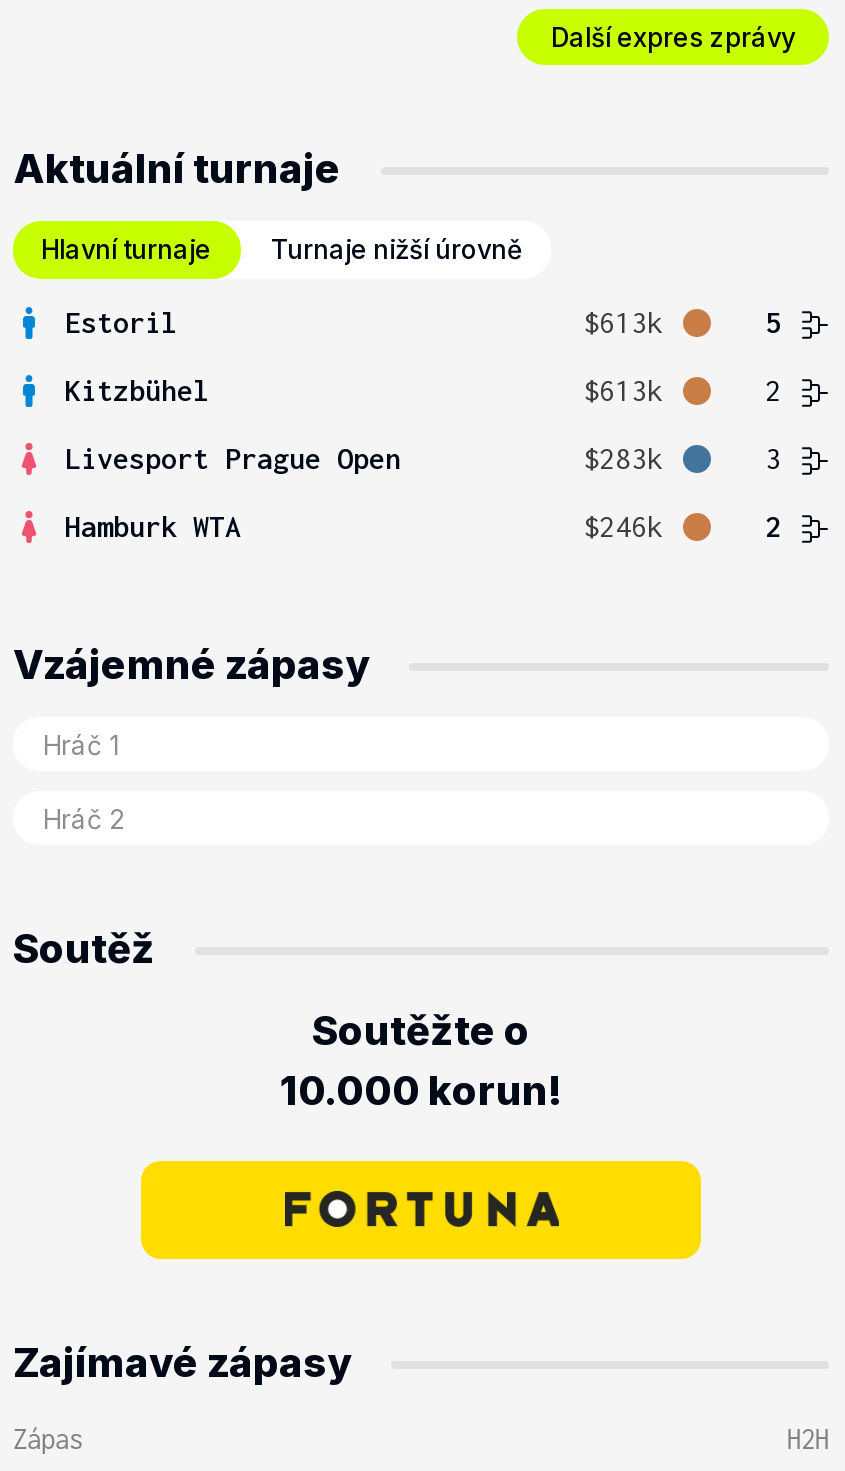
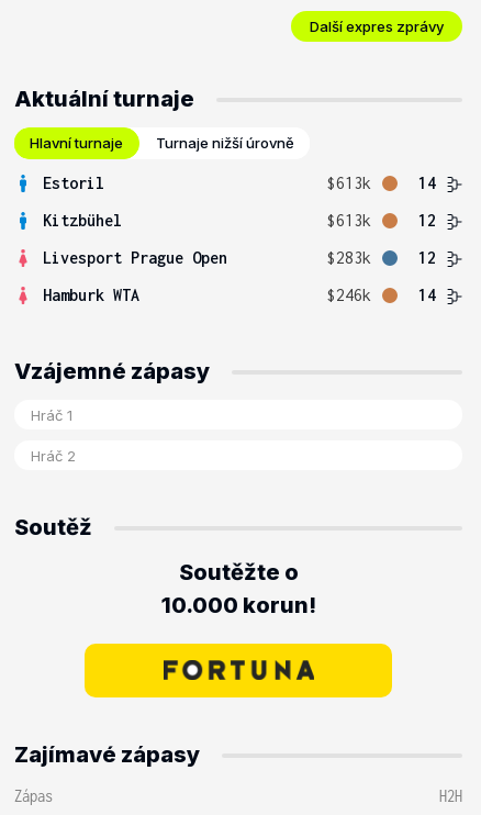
- 5
+ 14

- 2
+ 12

- 3
+ 12

- 2
+ 14
